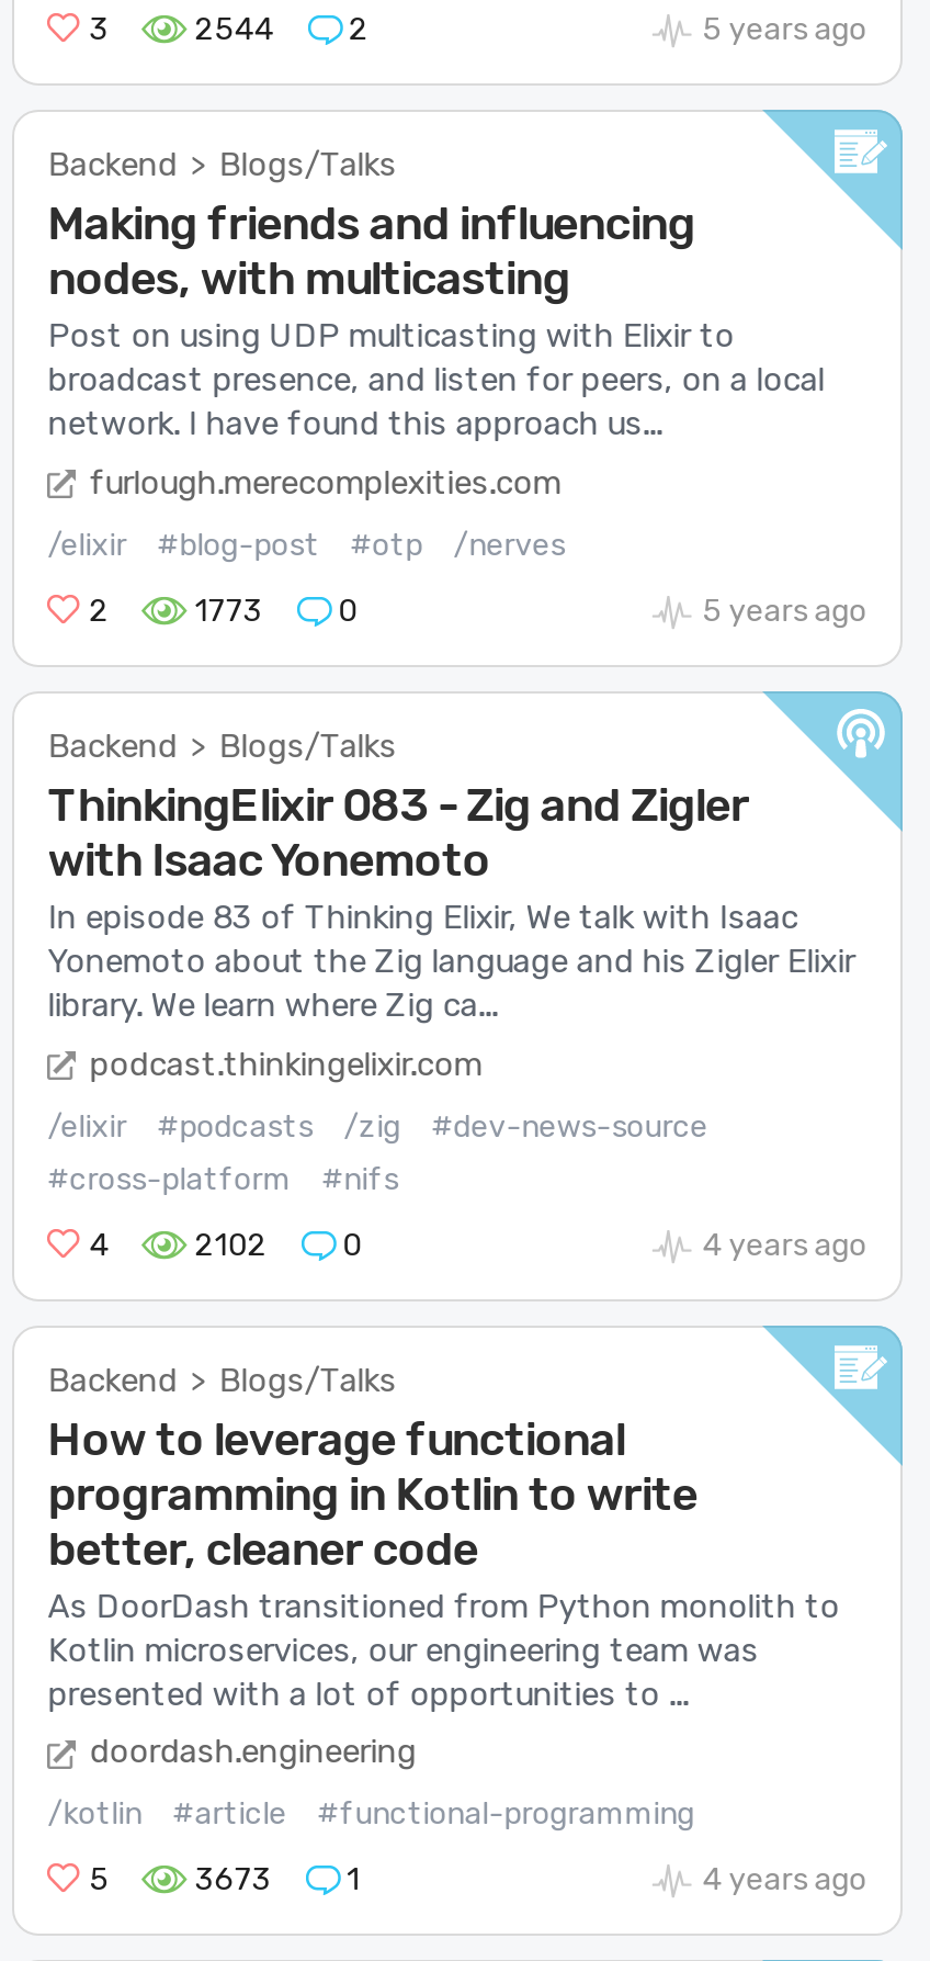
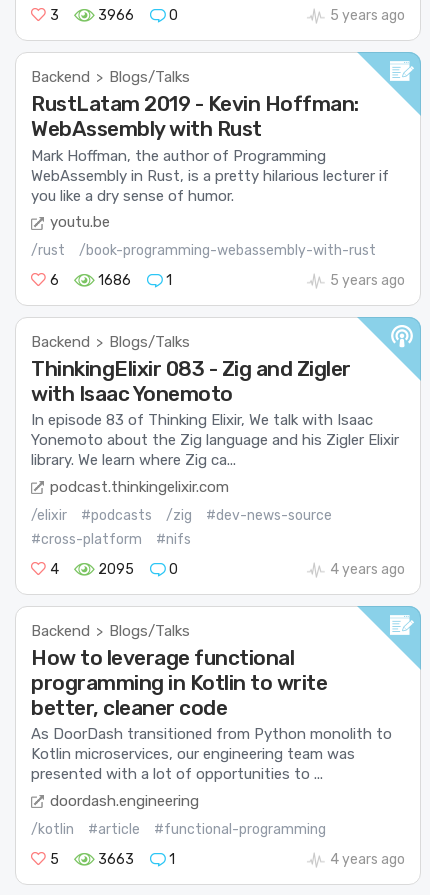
- 2544
+ 3966

- 2
+ 0

- Making friends and influencing
- nodes, with multicasting
- Post on using UDP multicasting with Elixir to
- broadcast presence, and listen for peers, on a local
- network. I have found this approach us...
+ RustLatam 2019 - Kevin Hoffman:
+ WebAssembly with Rust
+ Mark Hoffman, the author of Programming
+ WebAssembly in Rust, is a pretty hilarious lecturer if
+ you like a dry sense of humor.

- furlough.merecomplexities.com
+ youtu.be

- /elixir
- #blog-post
- #otp
- /nerves
+ /rust
+ /book-programming-webassembly-with-rust

- 2
- 1773
- 0
+ 6
+ 1686
+ 1

- 2102
+ 2095

- 3673
+ 3663
